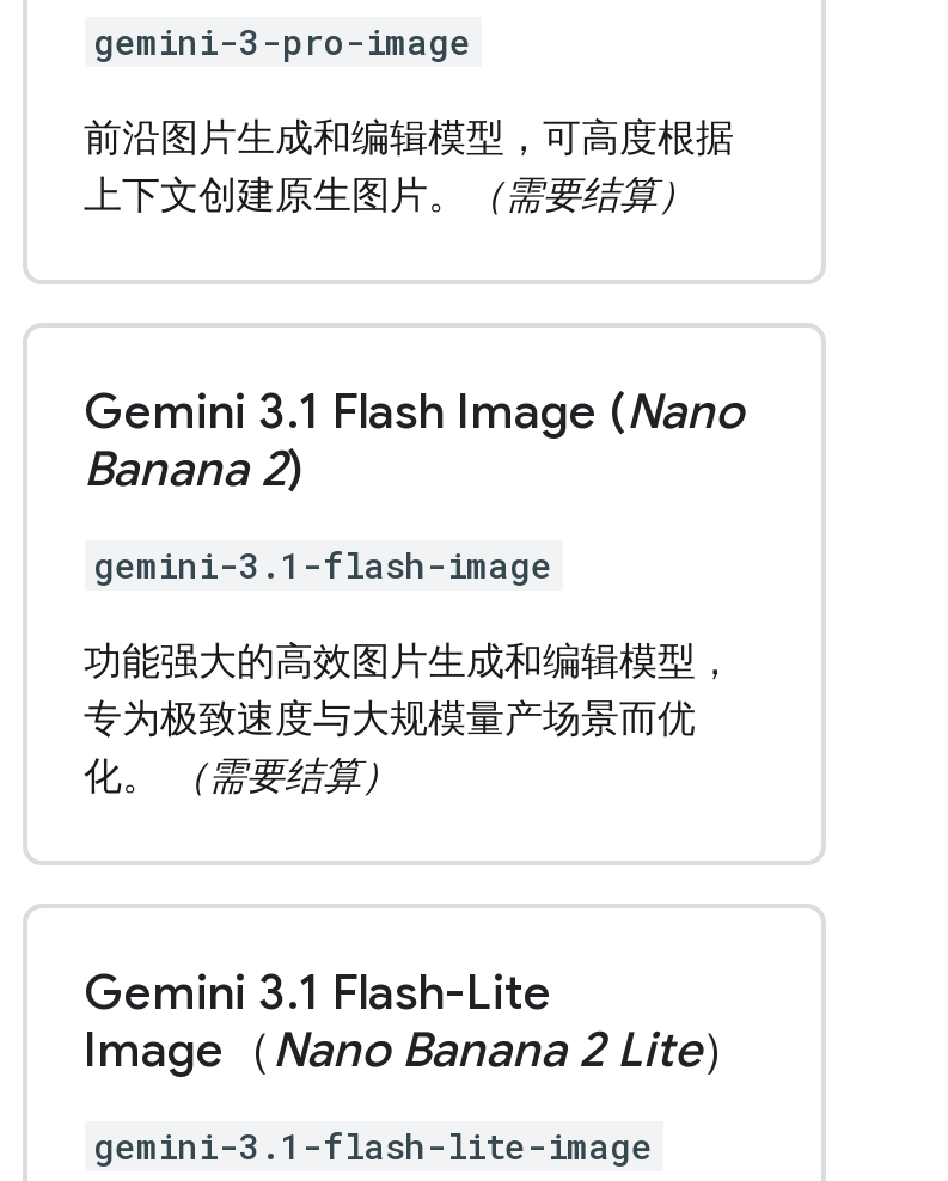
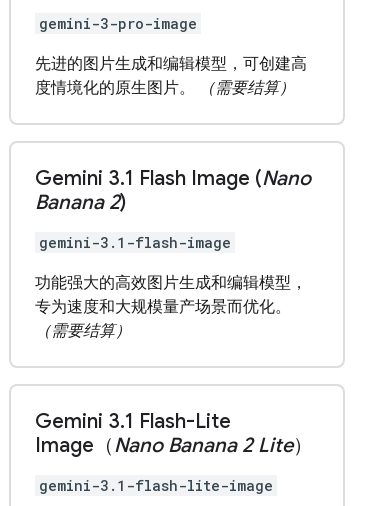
- 前沿图片生成和编辑模型，可高度根据
- 上下文创建原生图片。（需要结算）
+ 先进的图片生成和编辑模型，可创建高
+ 度情境化的原生图片。（需要结算）

- 专为极致速度与大规模量产场景而优
- 化。（需要结算）
+ 专为速度和大规模量产场景而优化。
+ （需要结算）
